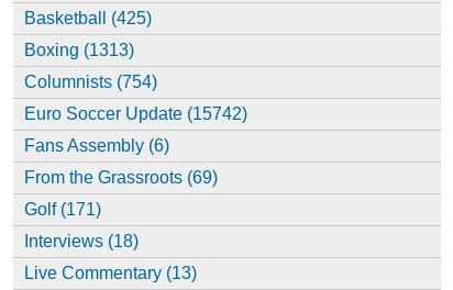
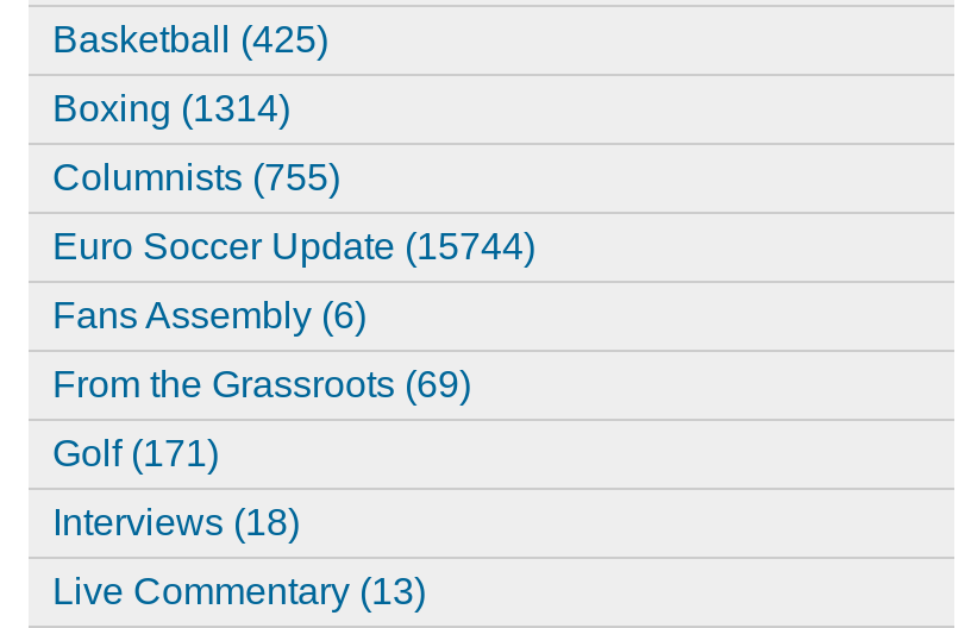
- Boxing (1313)
+ Boxing (1314)

- Columnists (754)
+ Columnists (755)

- Euro Soccer Update (15742)
+ Euro Soccer Update (15744)
